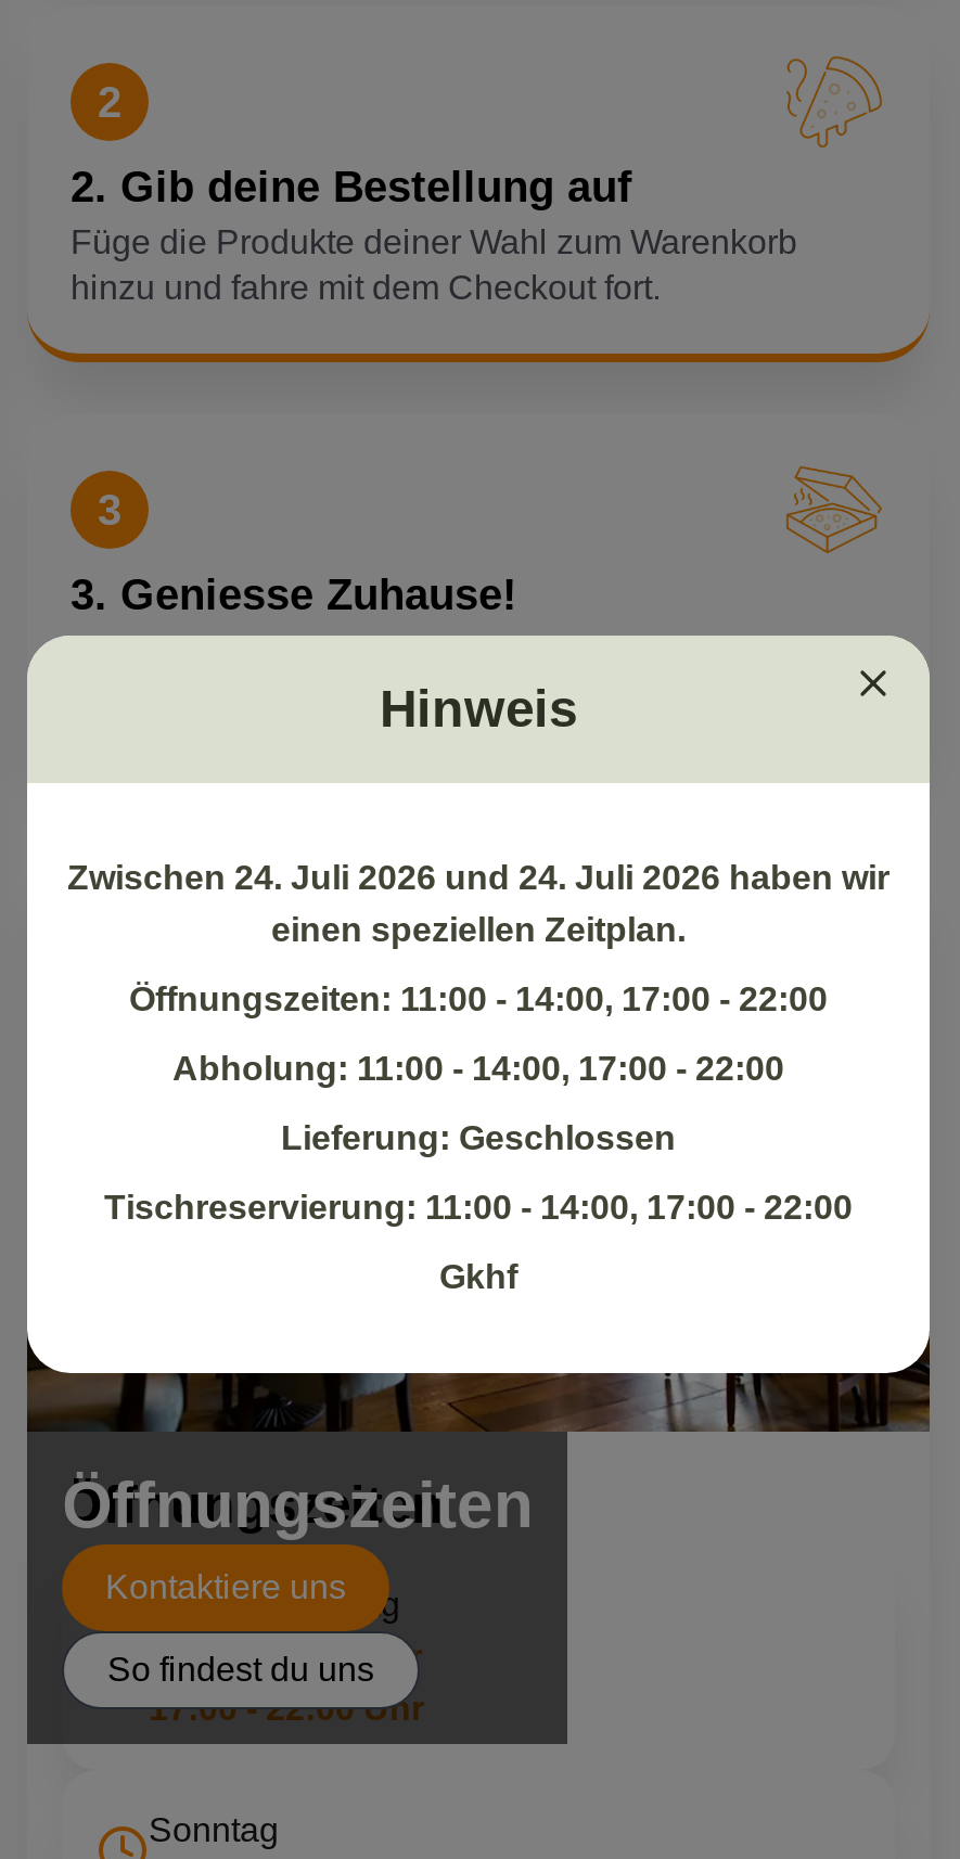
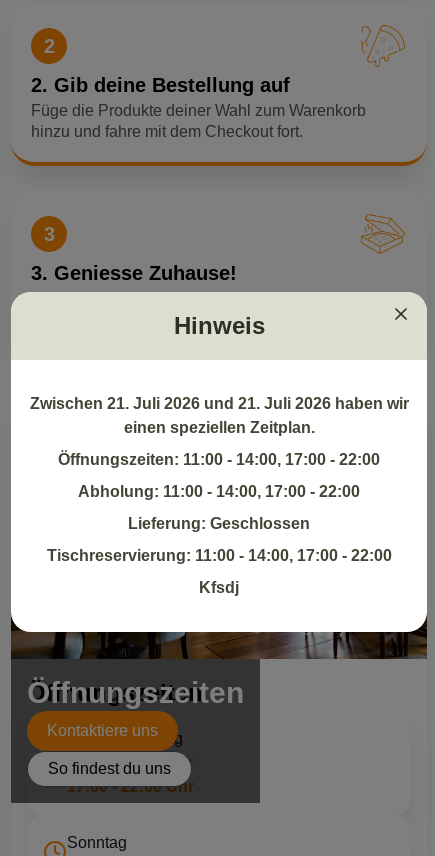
- Zwischen 24. Juli 2026 und 24. Juli 2026 haben wir
+ Zwischen 21. Juli 2026 und 21. Juli 2026 haben wir

- Gkhf
+ Kfsdj
